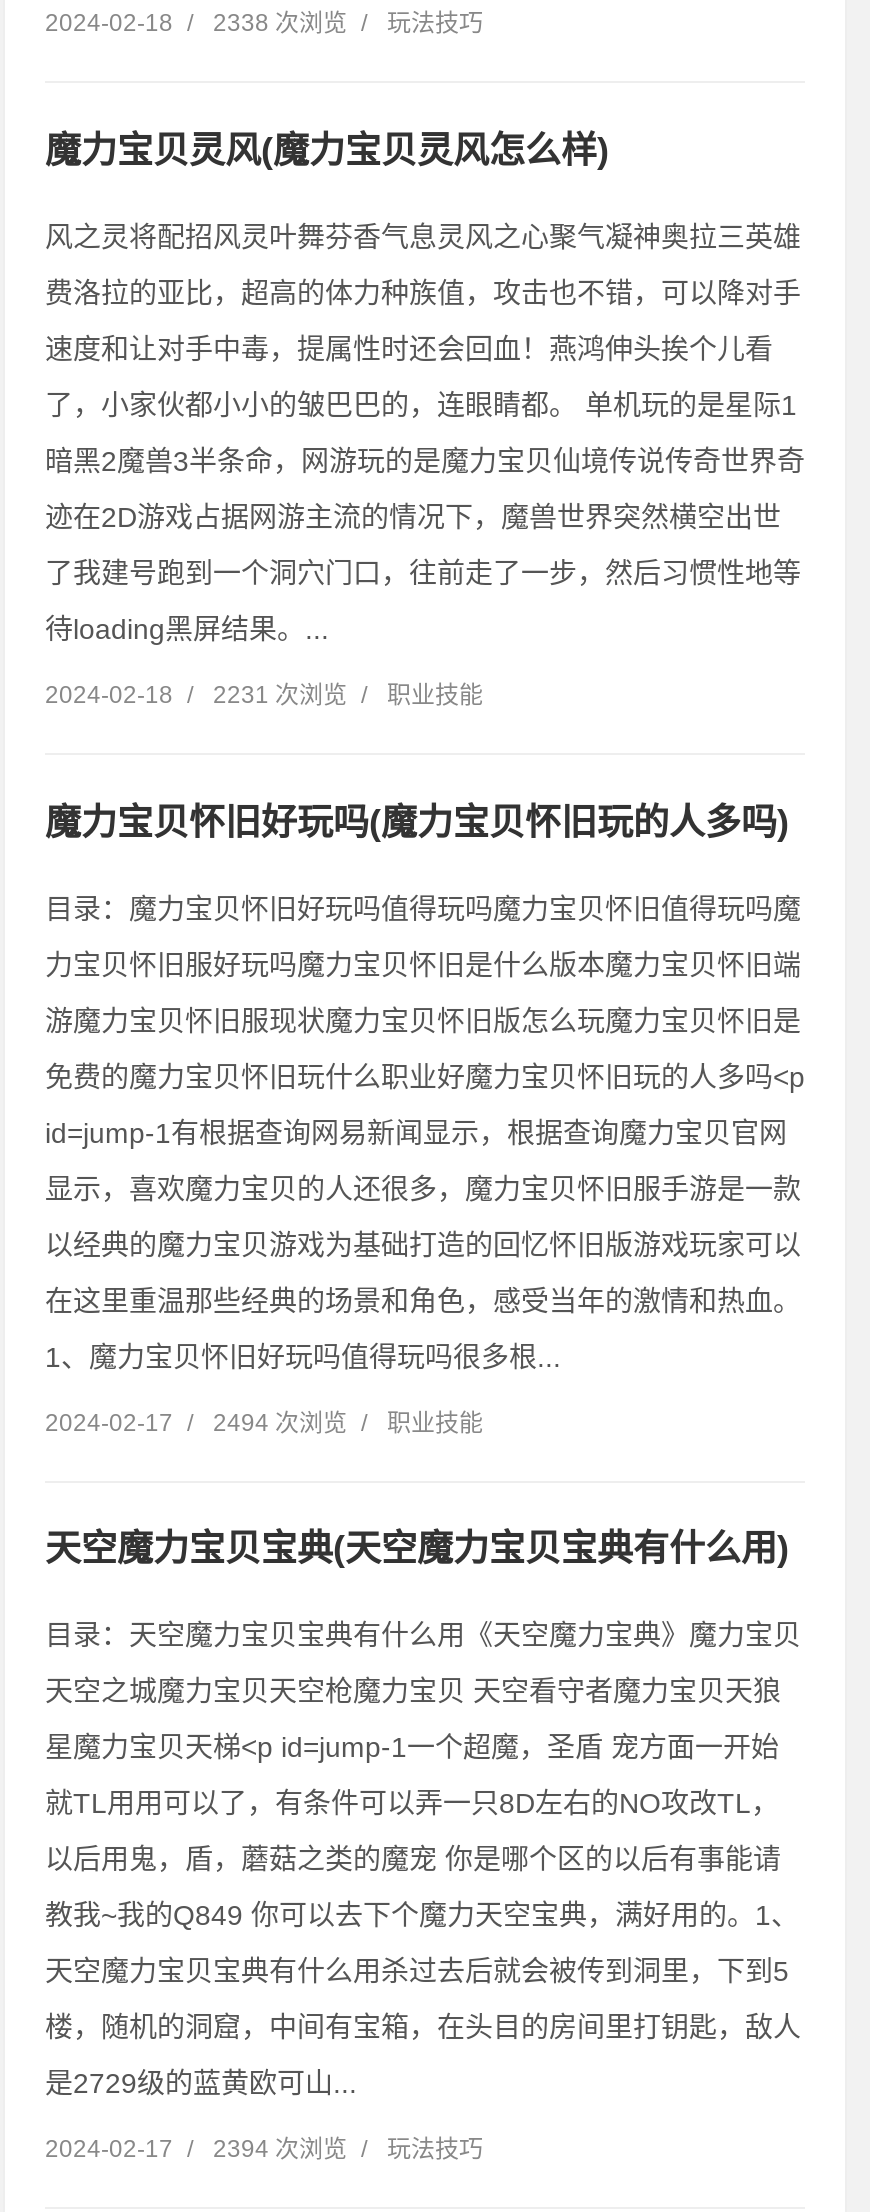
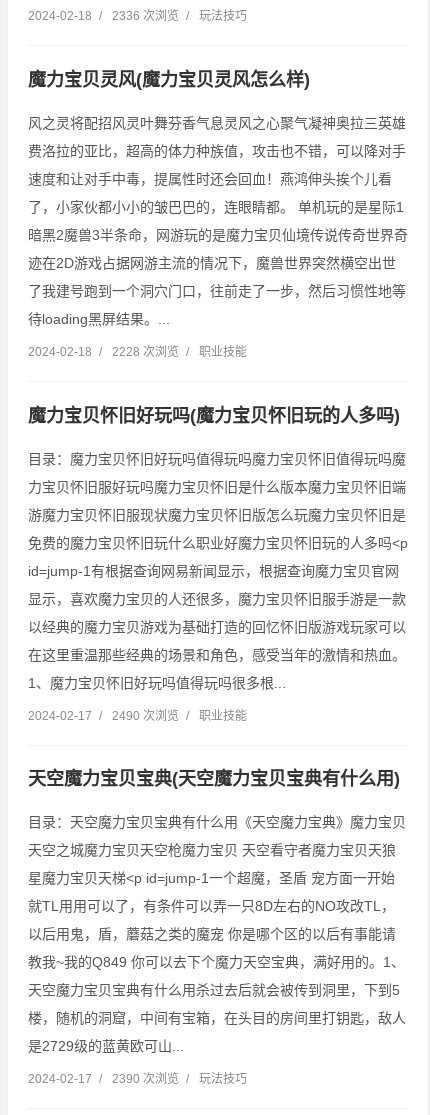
- 2024-02-18 / 2338 次浏览 / 玩法技巧
+ 2024-02-18 / 2336 次浏览 / 玩法技巧

- 2024-02-18 / 2231 次浏览 / 职业技能
+ 2024-02-18 / 2228 次浏览 / 职业技能

- 2024-02-17 / 2494 次浏览 / 职业技能
+ 2024-02-17 / 2490 次浏览 / 职业技能

- 2024-02-17 / 2394 次浏览 / 玩法技巧
+ 2024-02-17 / 2390 次浏览 / 玩法技巧
